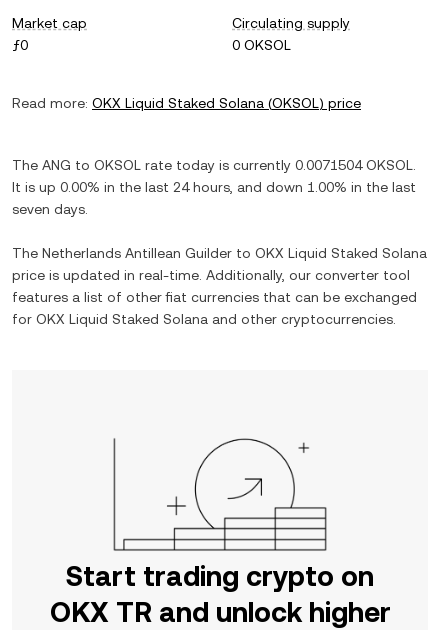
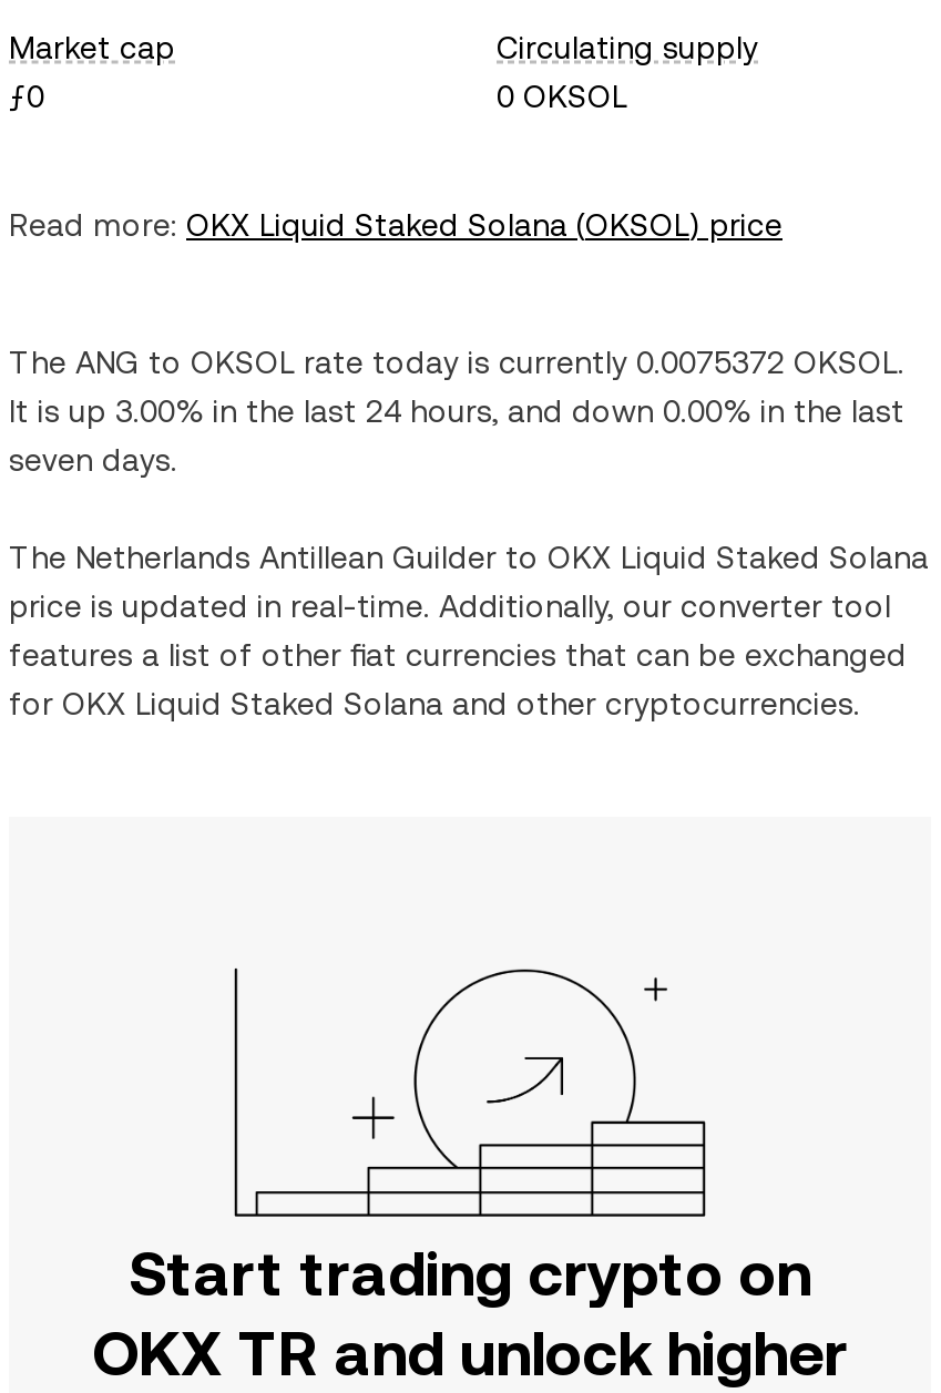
- The ANG to OKSOL rate today is currently 0.0071504 OKSOL.
+ The ANG to OKSOL rate today is currently 0.0075372 OKSOL.

- It is up 0.00% in the last 24 hours, and down 1.00% in the last
+ It is up 3.00% in the last 24 hours, and down 0.00% in the last
